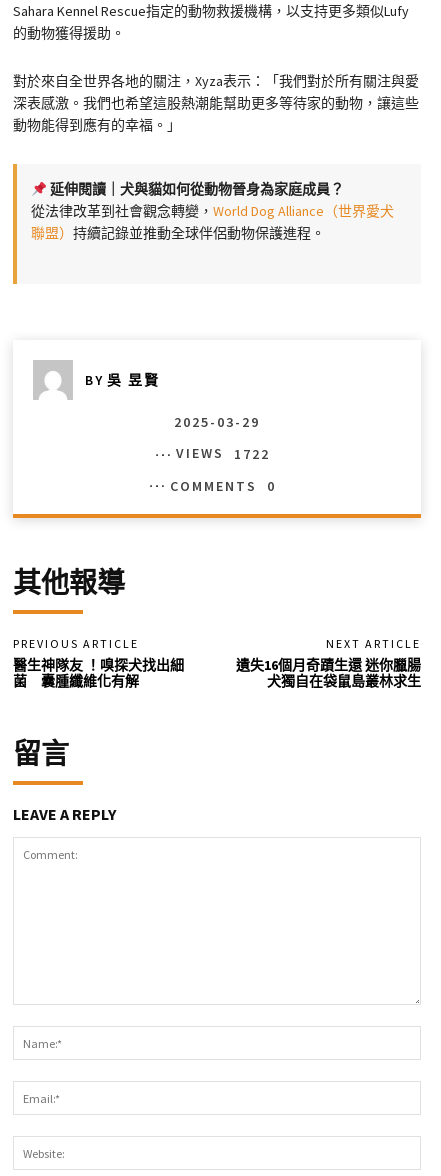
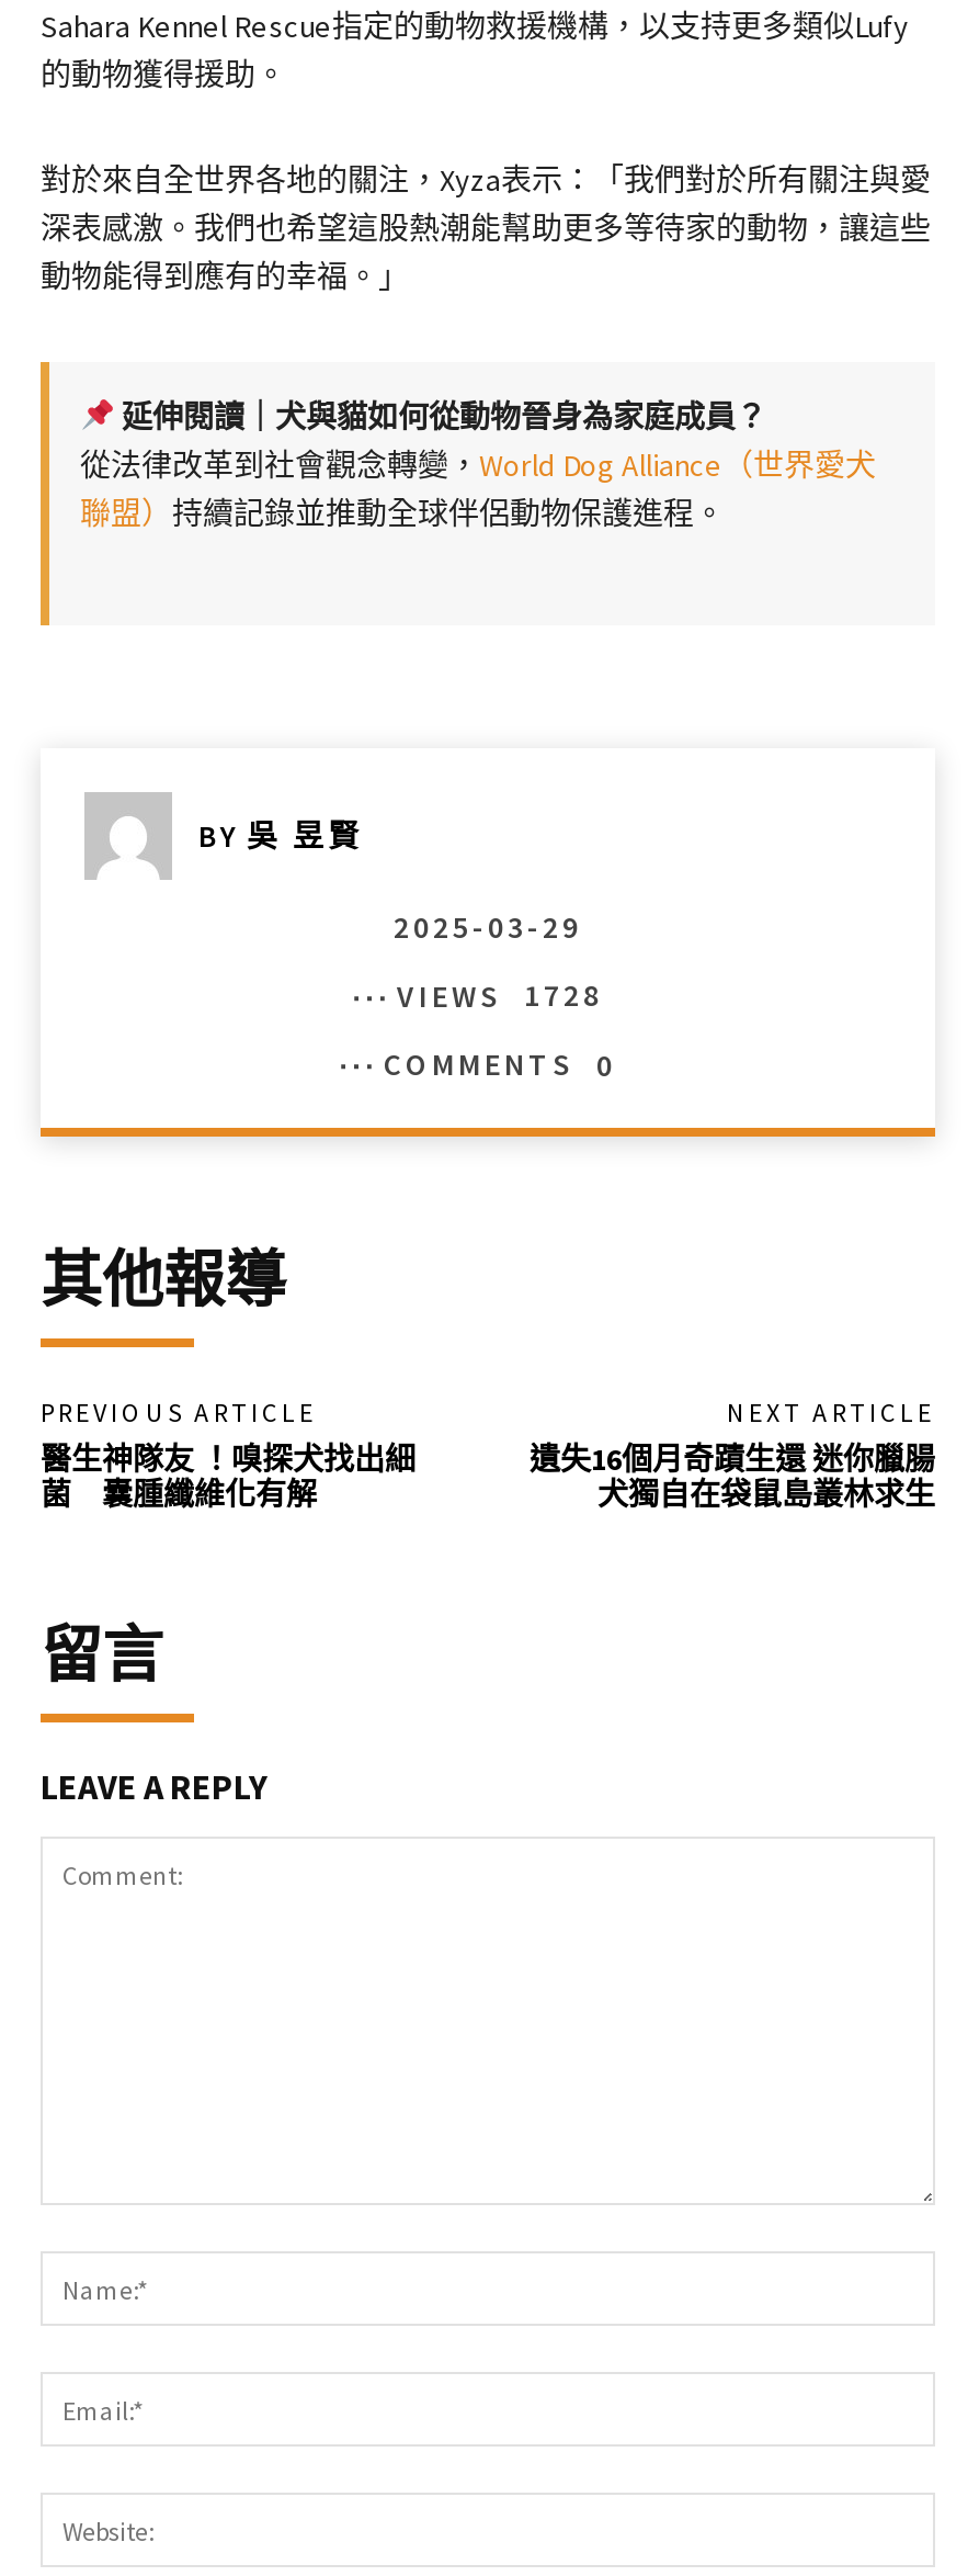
- VIEWS 1722
+ VIEWS 1728
